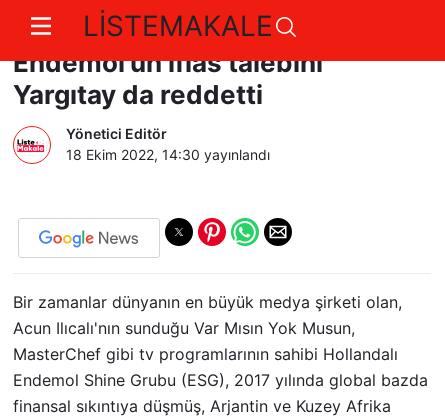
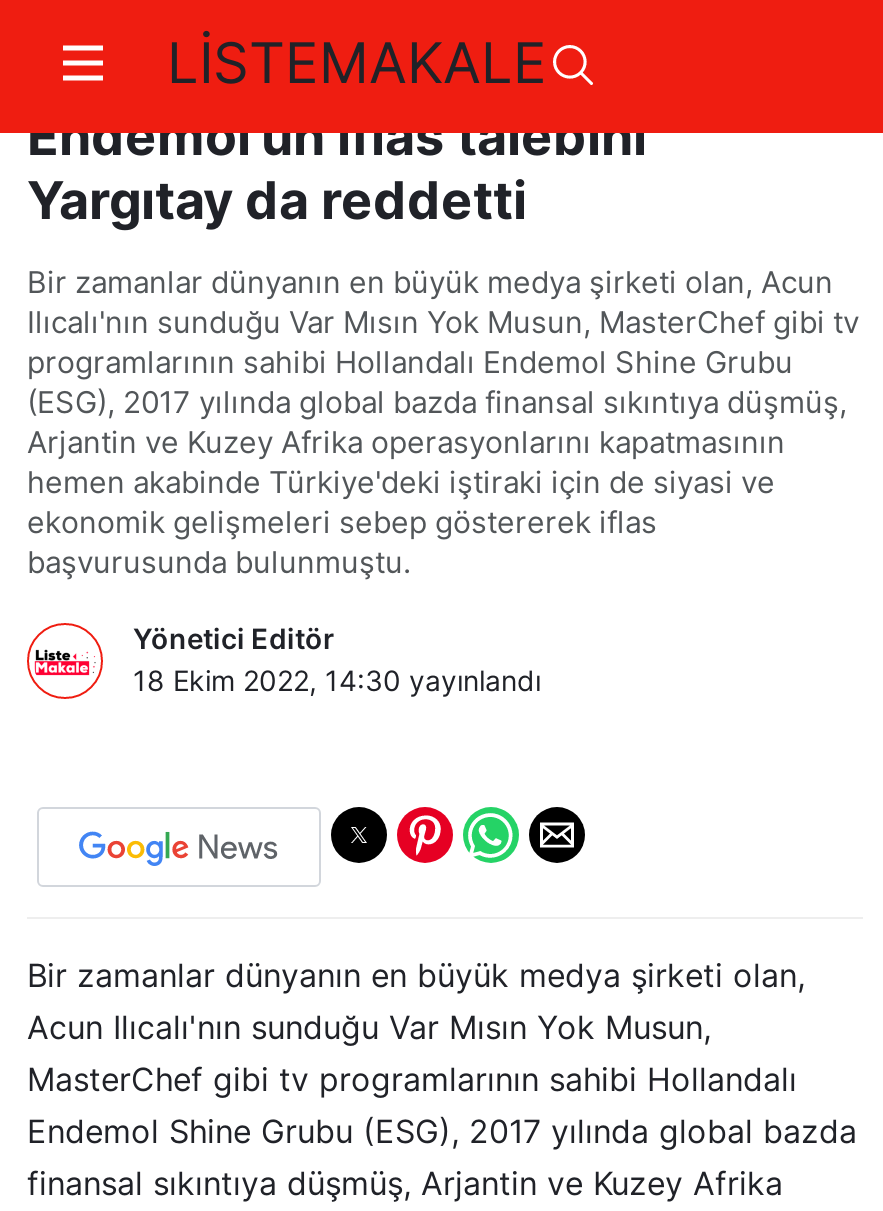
+ Bir zamanlar dünyanın en büyük medya şirketi olan, Acun
+ Ilıcalı'nın sunduğu Var Mısın Yok Musun, MasterChef gibi tv
+ programlarının sahibi Hollandalı Endemol Shine Grubu
+ (ESG), 2017 yılında global bazda finansal sıkıntıya düşmüş,
+ Arjantin ve Kuzey Afrika operasyonlarını kapatmasının
+ hemen akabinde Türkiye'deki iştiraki için de siyasi ve
+ ekonomik gelişmeleri sebep göstererek iflas
+ başvurusunda bulunmuştu.
